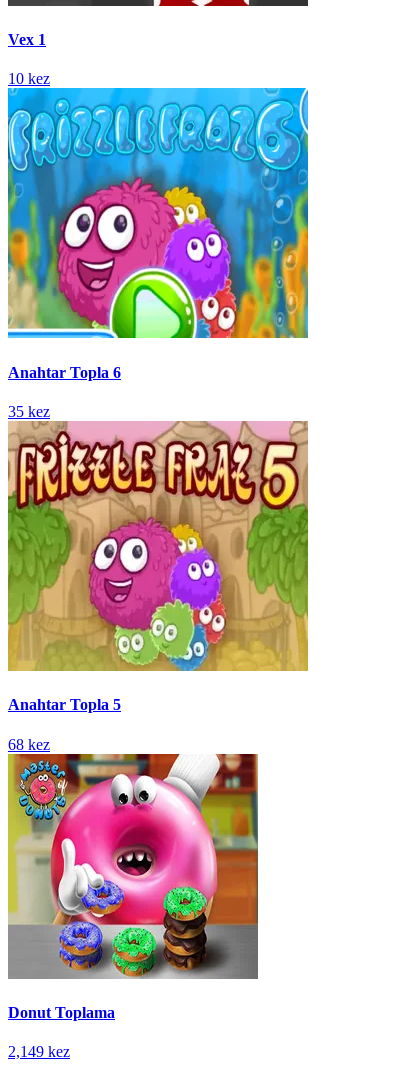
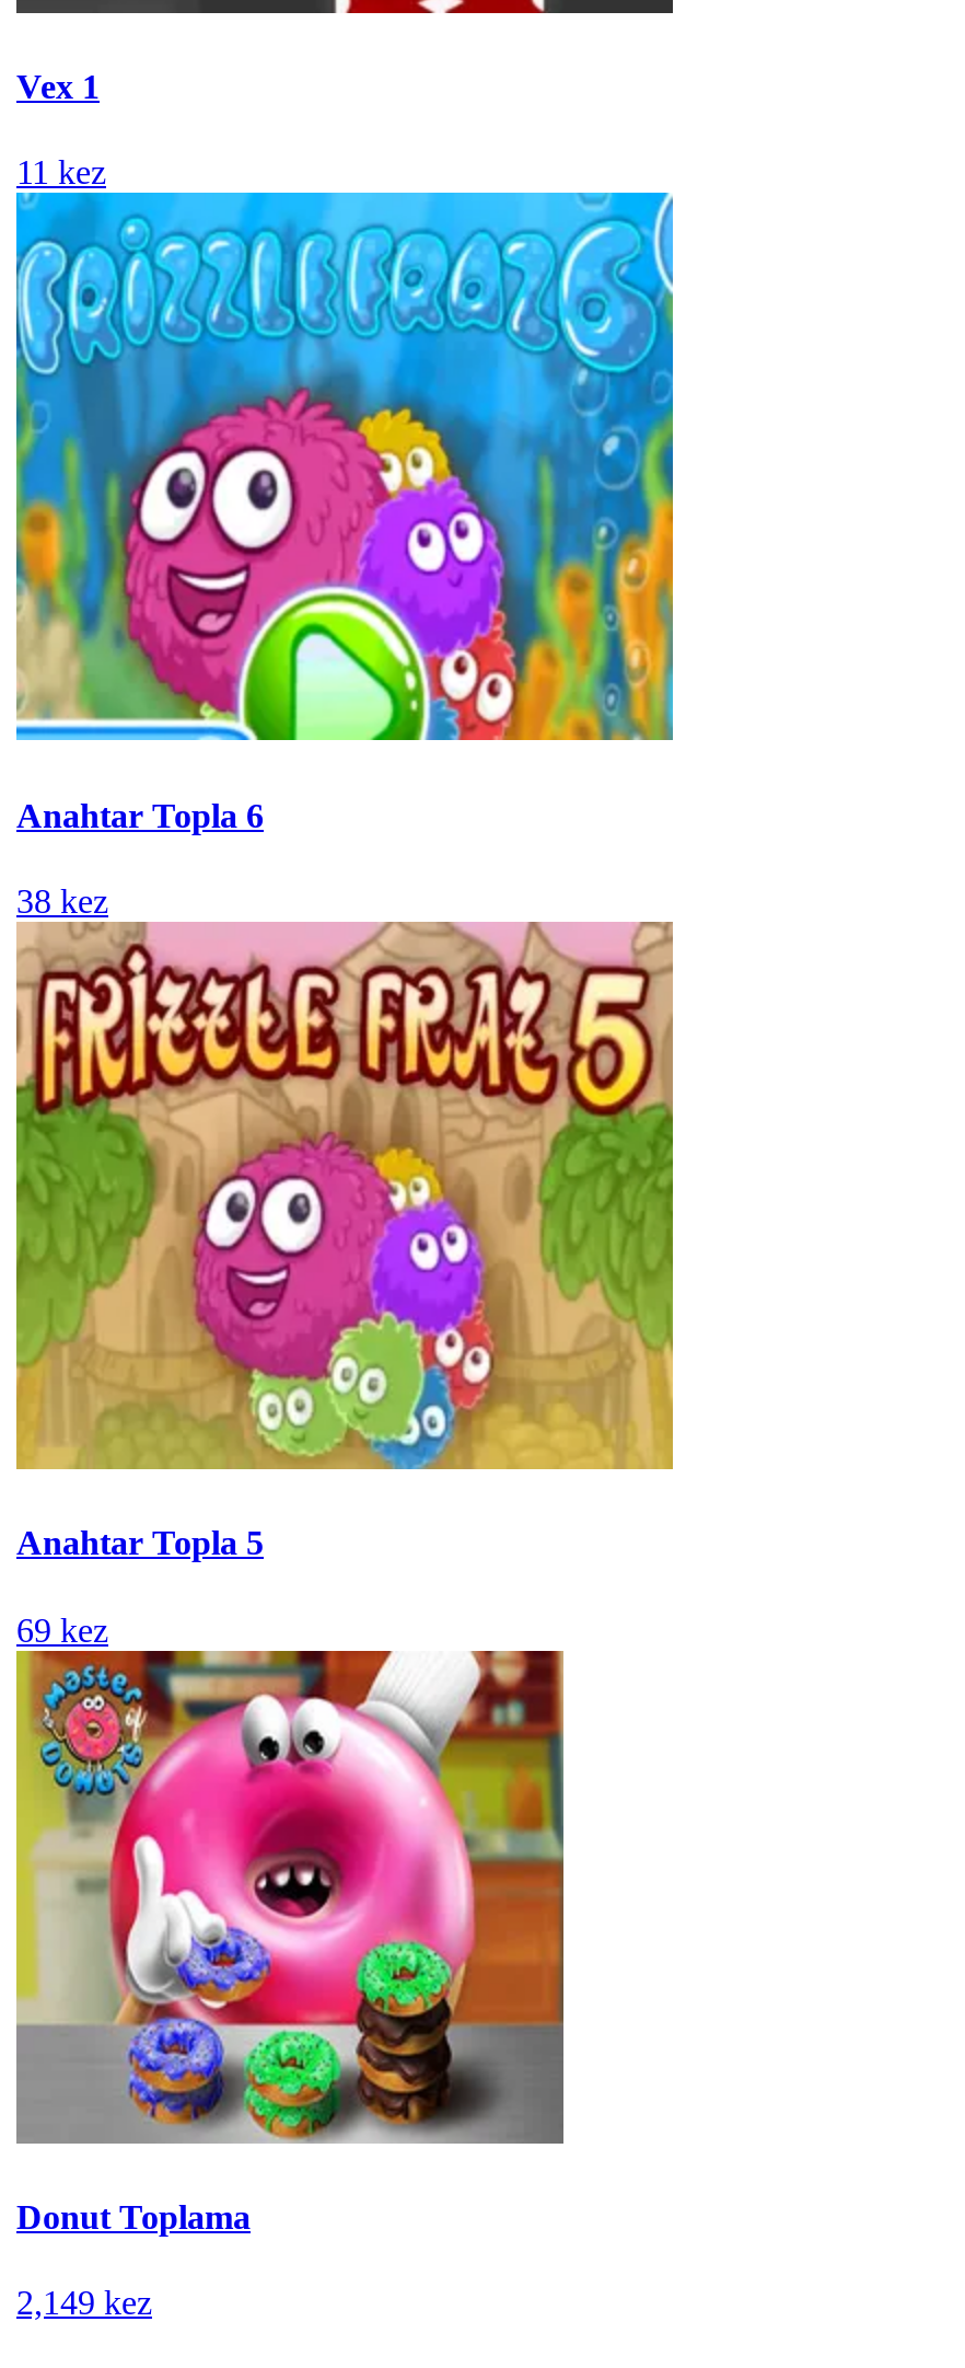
- 10 kez
+ 11 kez

- 35 kez
+ 38 kez

- 68 kez
+ 69 kez
